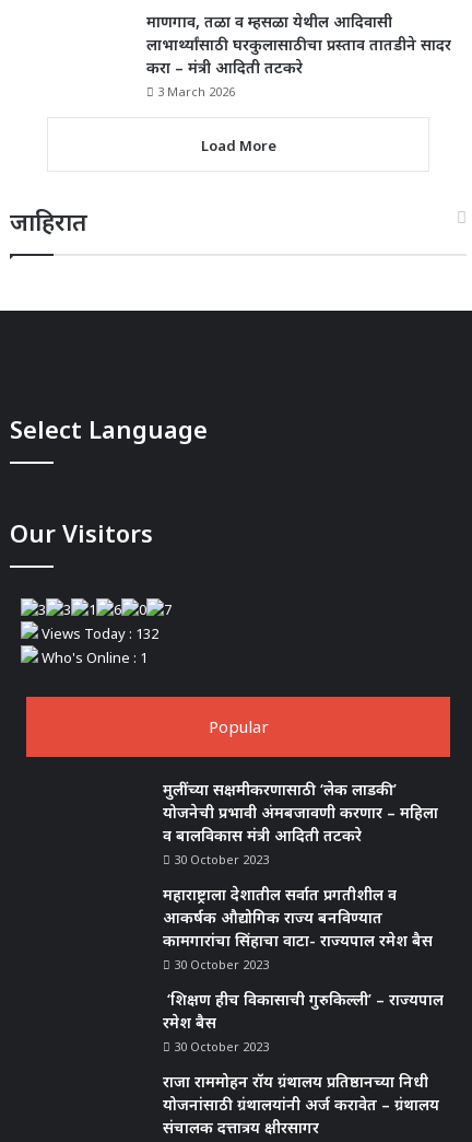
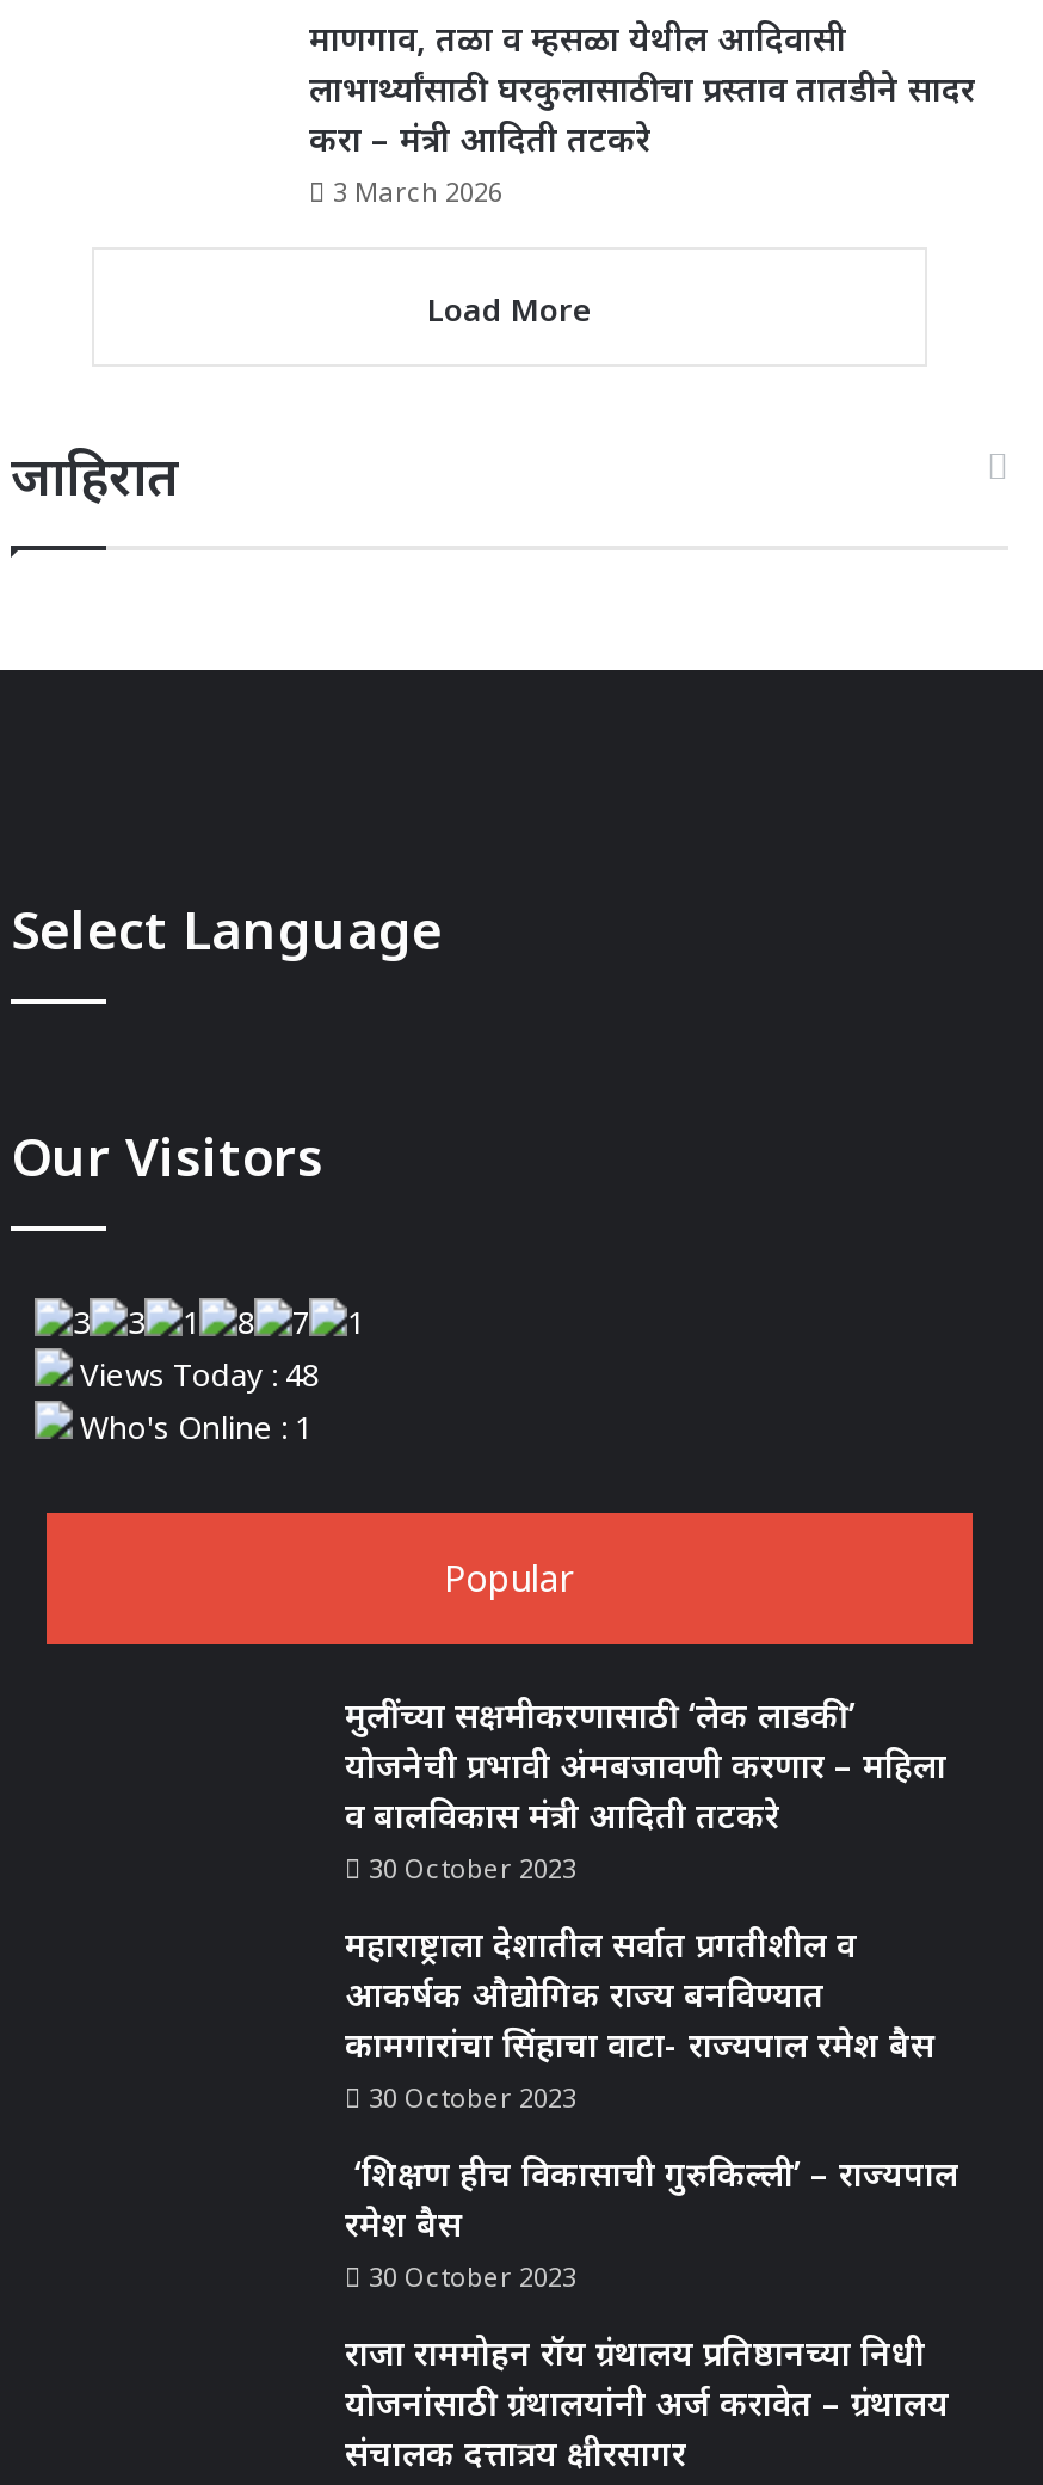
- Views Today : 132
+ Views Today : 48
